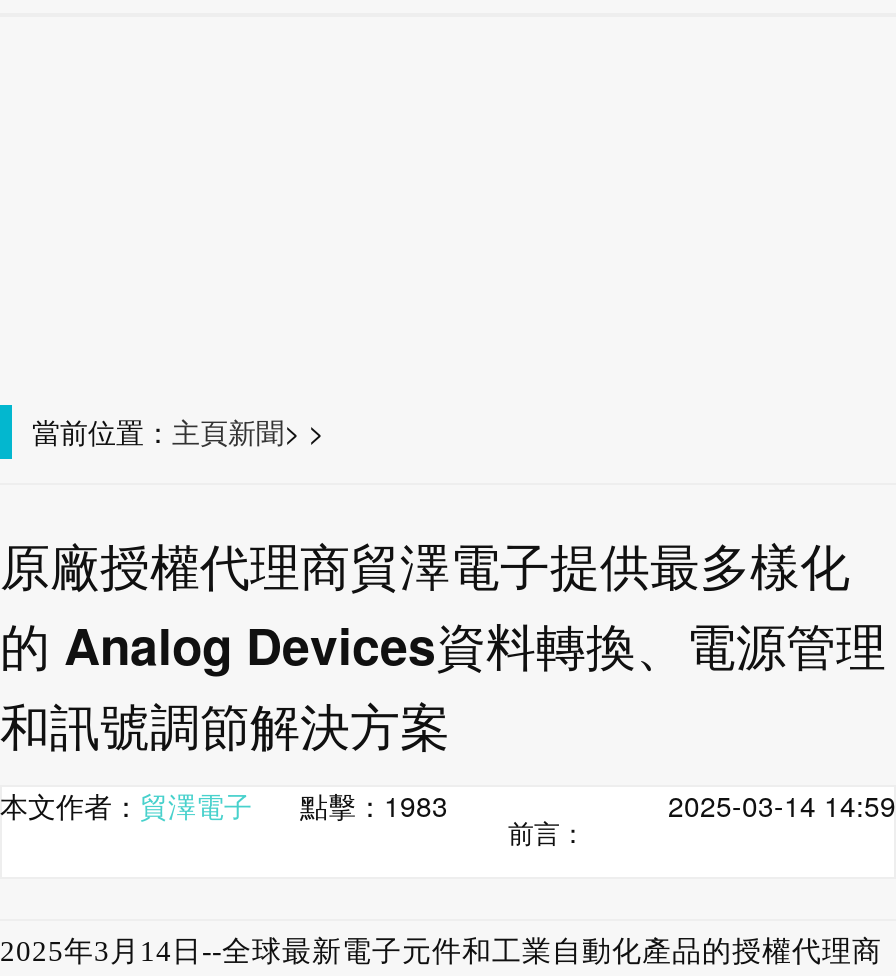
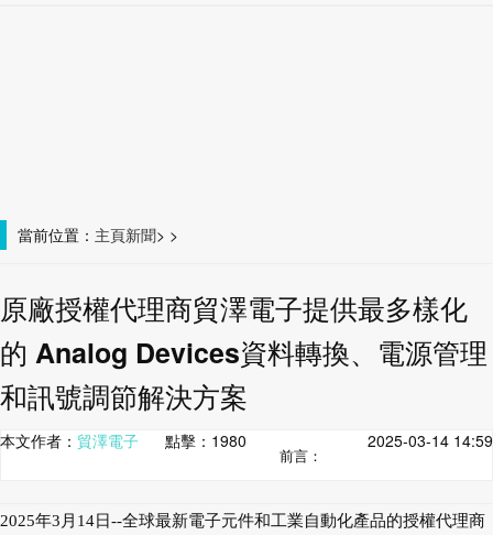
- 本文作者：貿澤電子點擊：1983
+ 本文作者：貿澤電子點擊：1980
